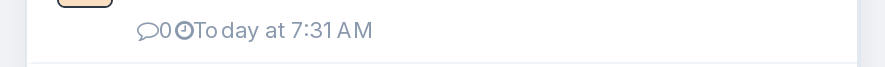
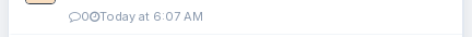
- 0 Today at 7:31 AM
+ 0 Today at 6:07 AM
